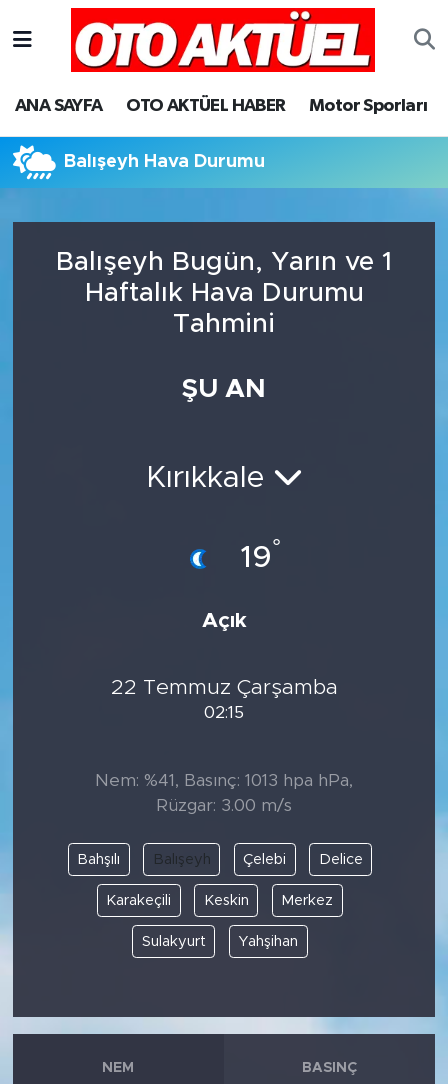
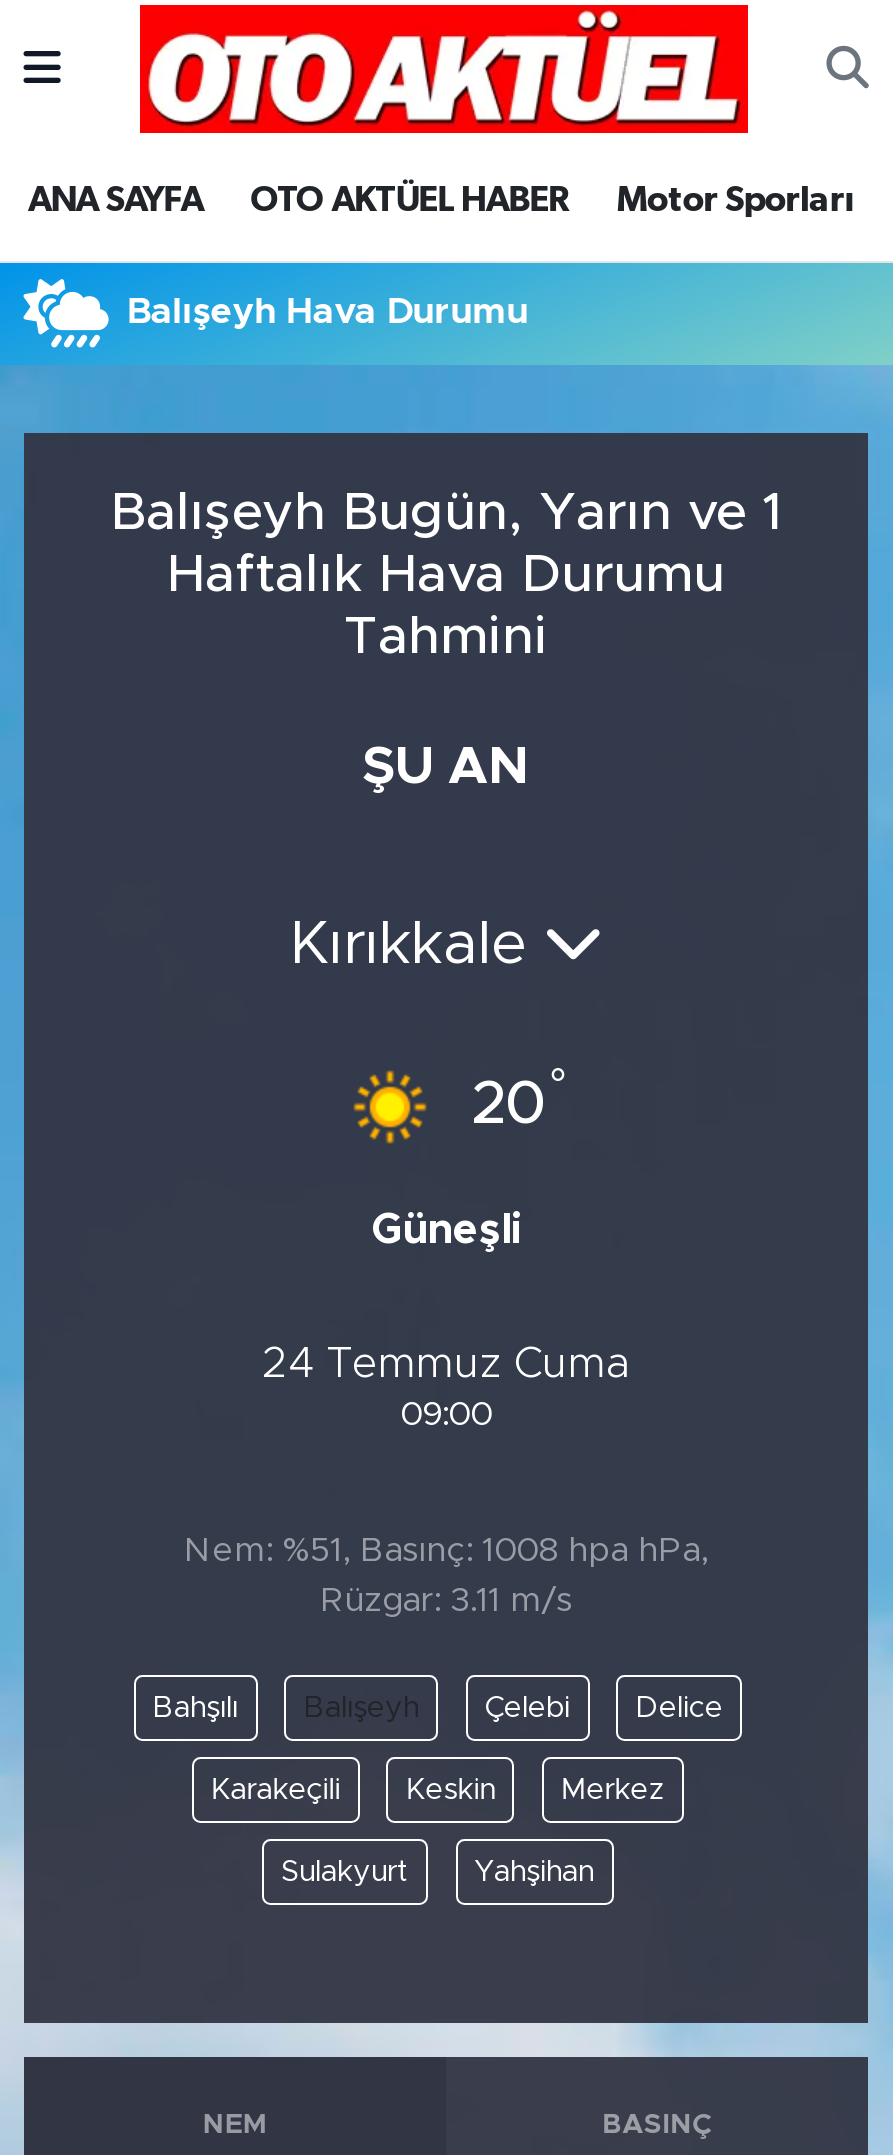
- [image]
- 19°
+ [image]
+ 20°

- Açık
+ Güneşli

- 22 Temmuz Çarşamba
- 02:15
+ 24 Temmuz Cuma
+ 09:00

- Nem: %41, Basınç: 1013 hpa hPa,
+ Nem: %51, Basınç: 1008 hpa hPa,

- Rüzgar: 3.00 m/s
+ Rüzgar: 3.11 m/s
